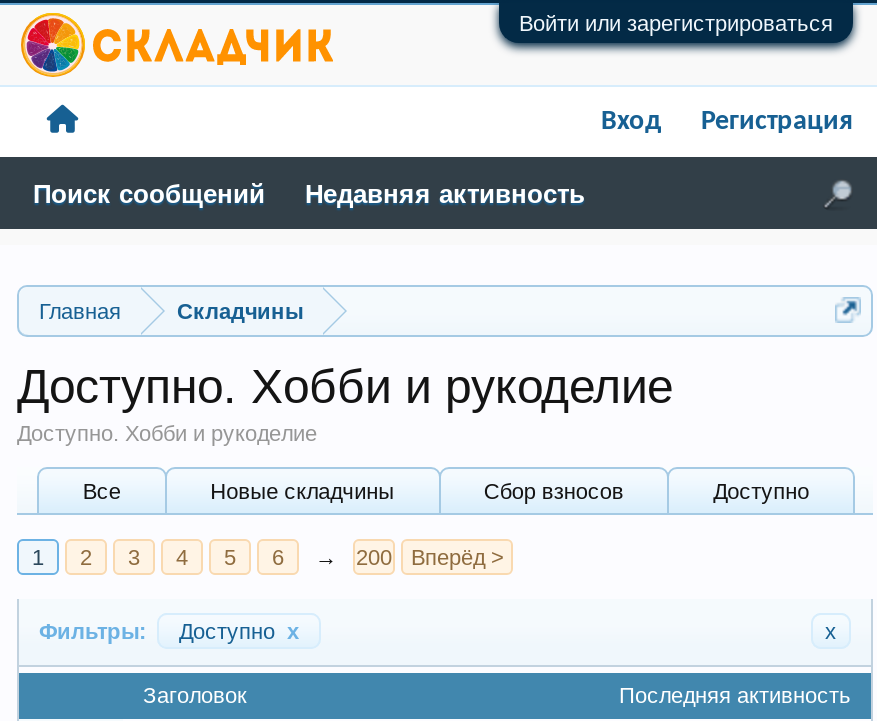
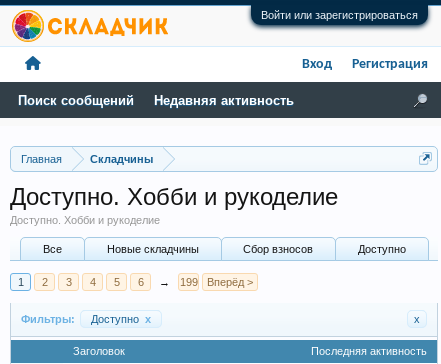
- 200
+ 199
